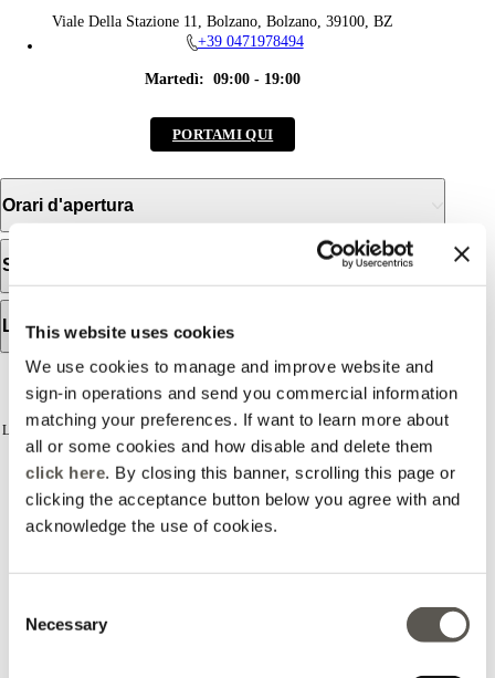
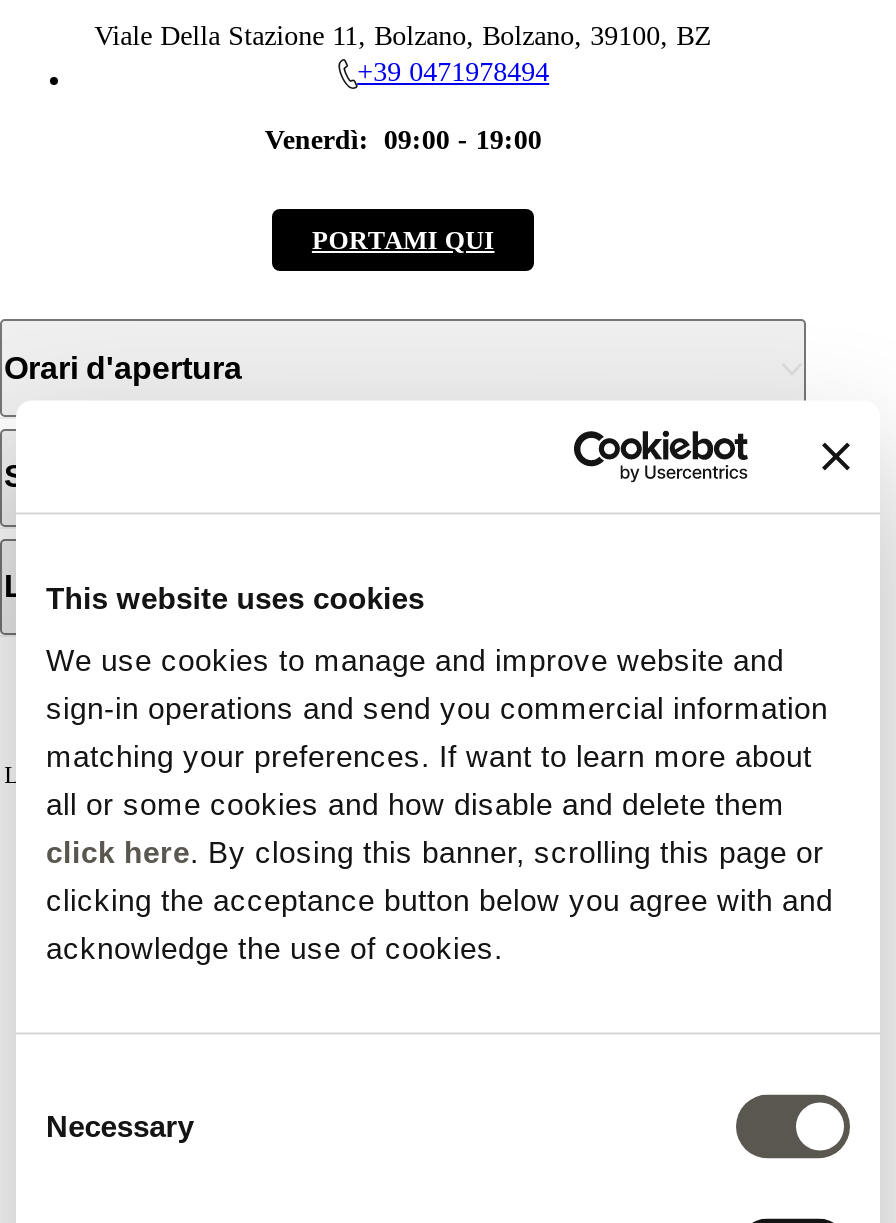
- Martedì: 09:00 - 19:00
+ Venerdì: 09:00 - 19:00
